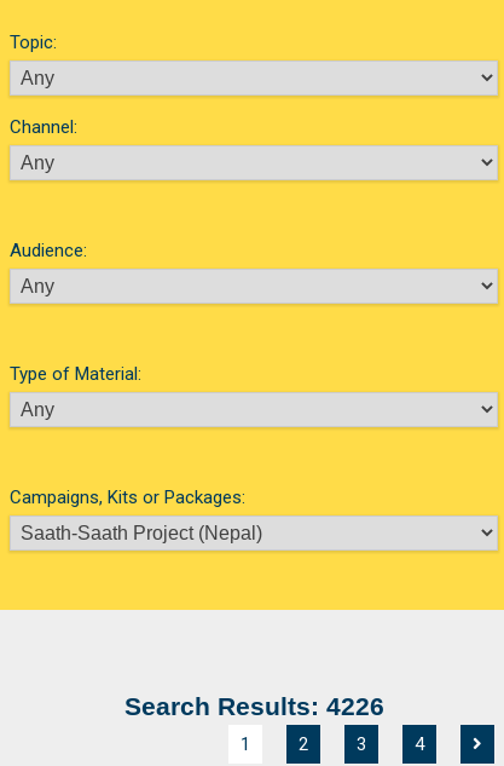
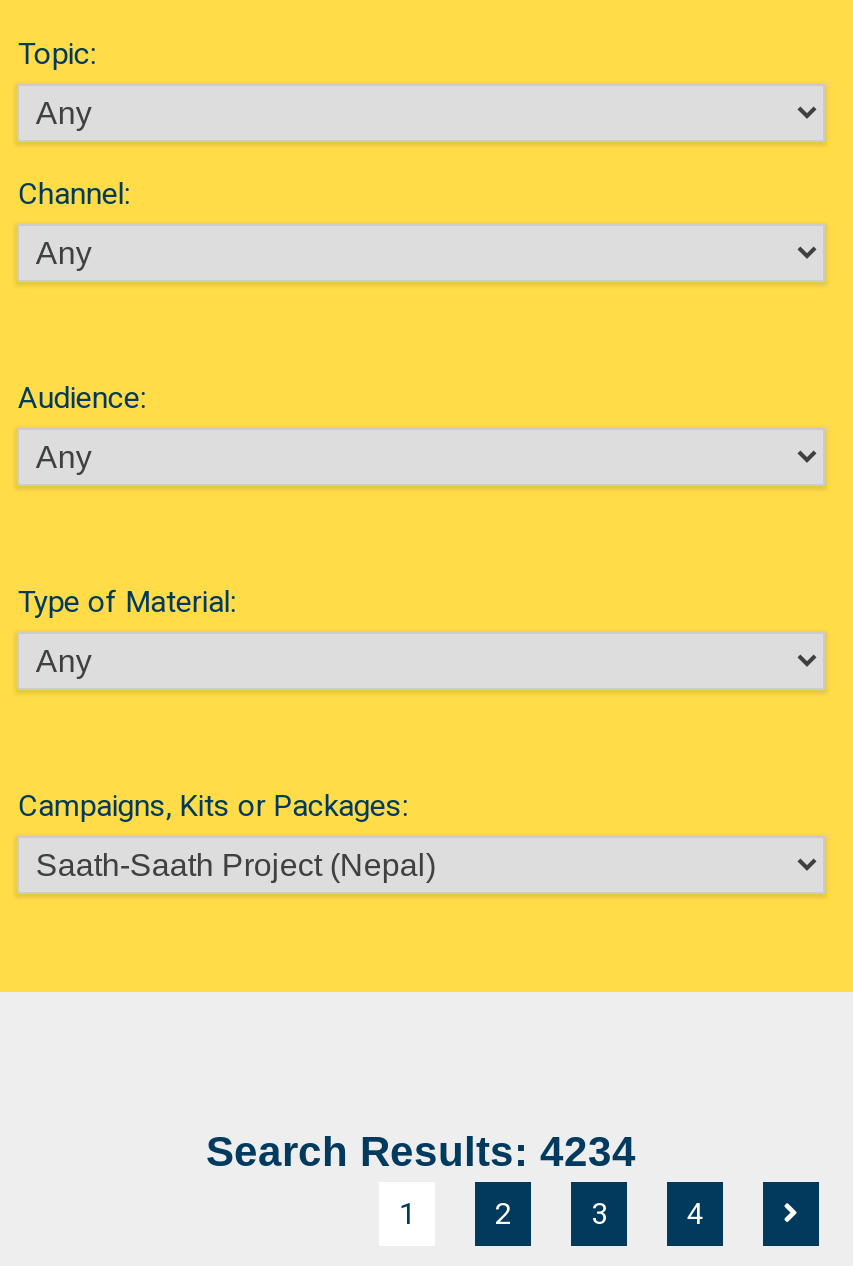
- Search Results: 4226
+ Search Results: 4234
